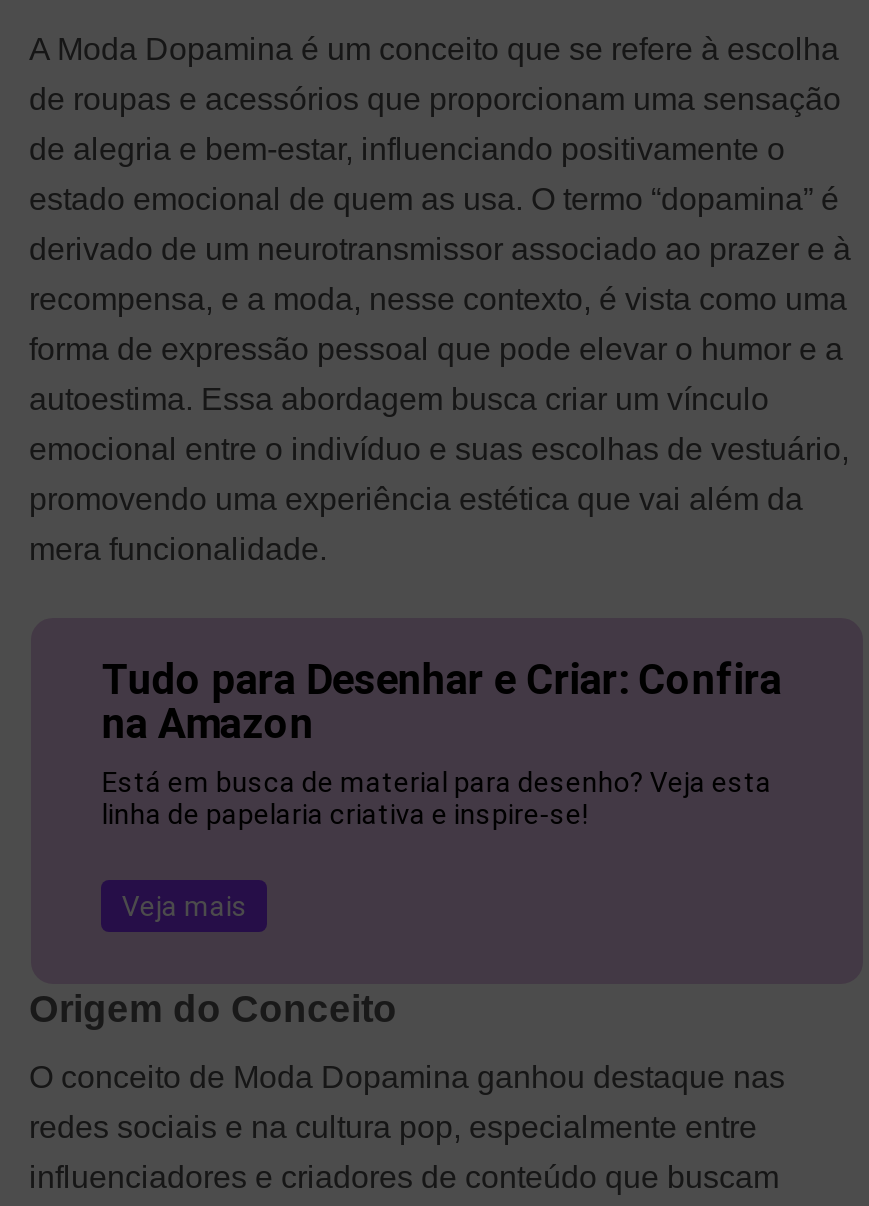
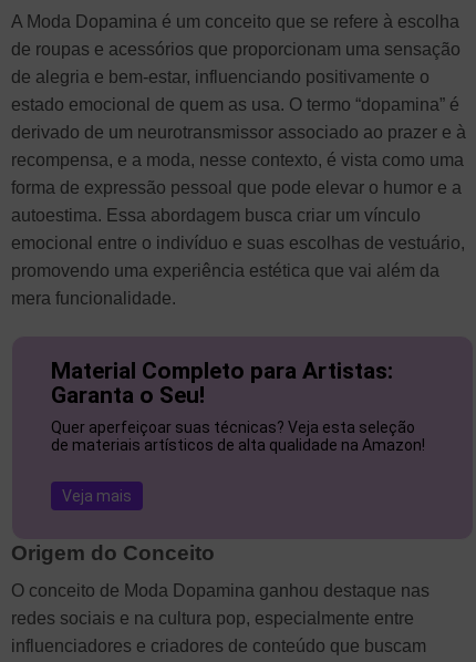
- Tudo para Desenhar e Criar: Confira
- na Amazon
- Está em busca de material para desenho? Veja esta
- linha de papelaria criativa e inspire-se!
+ Material Completo para Artistas:
+ Garanta o Seu!
+ Quer aperfeiçoar suas técnicas? Veja esta seleção
+ de materiais artísticos de alta qualidade na Amazon!
